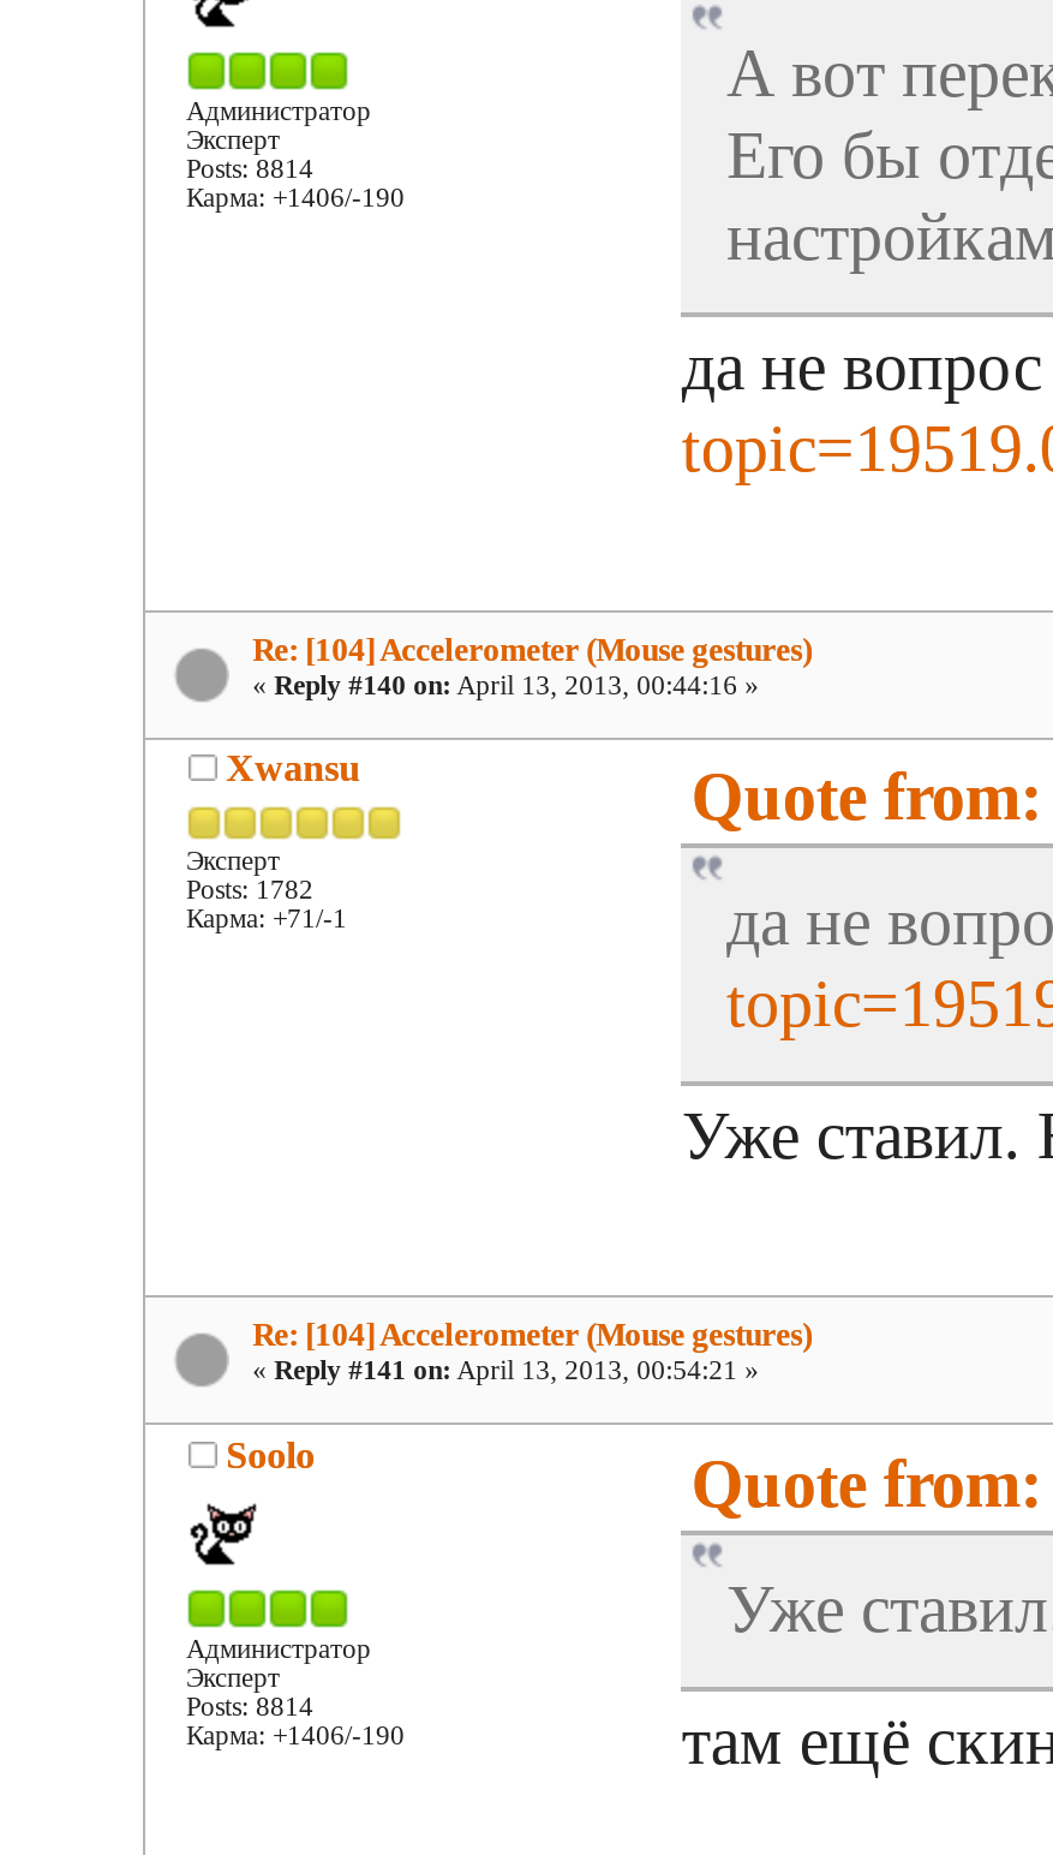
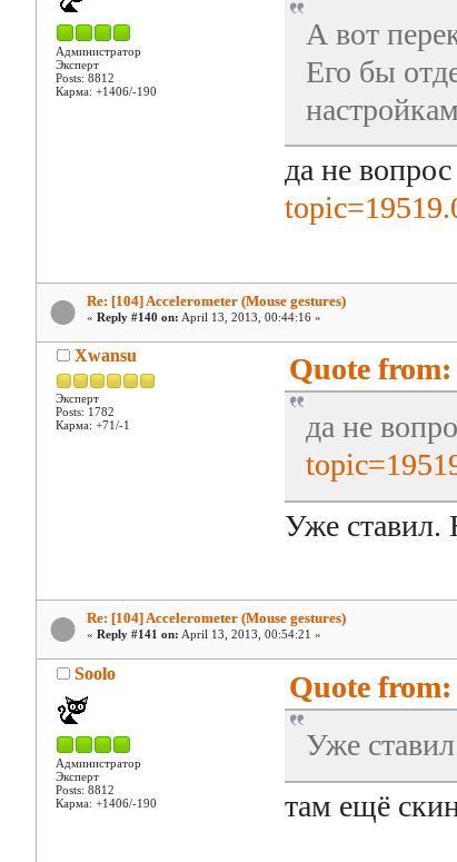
- Posts: 8814
+ Posts: 8812

- Posts: 8814
+ Posts: 8812
